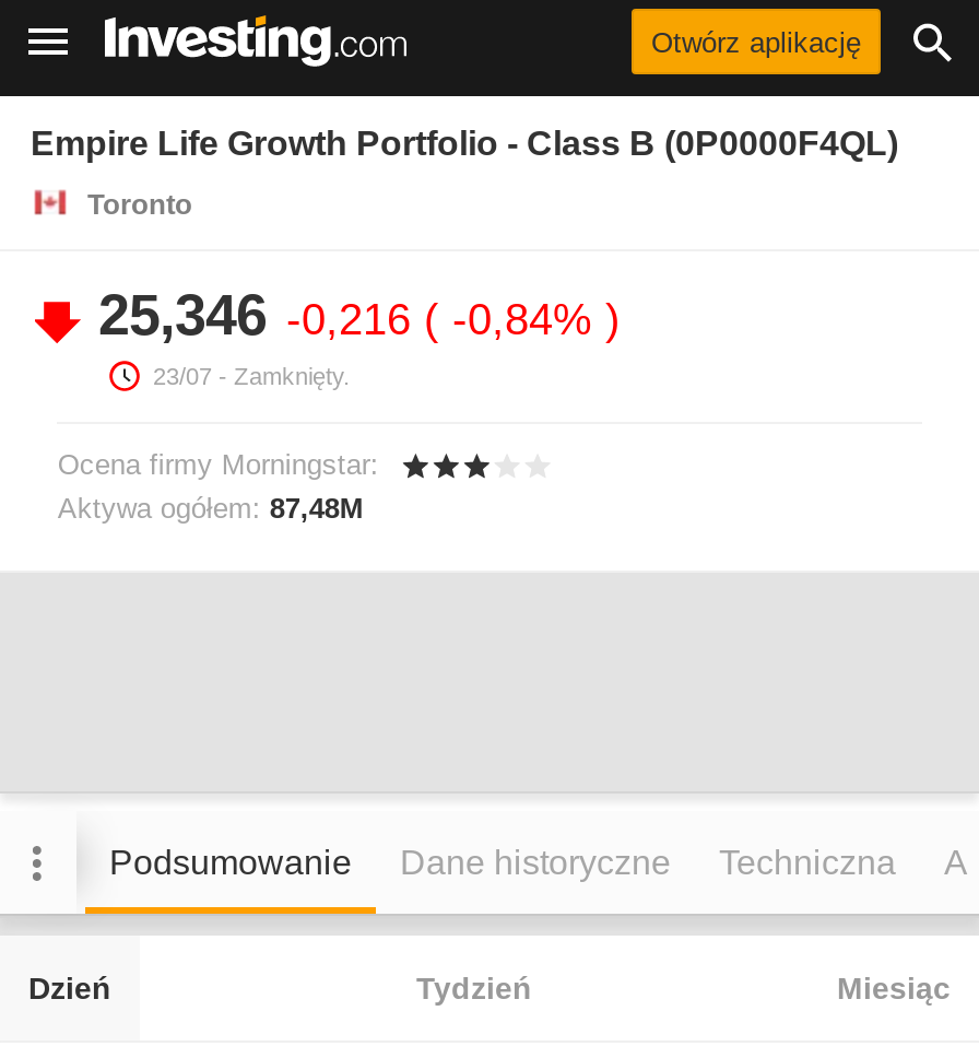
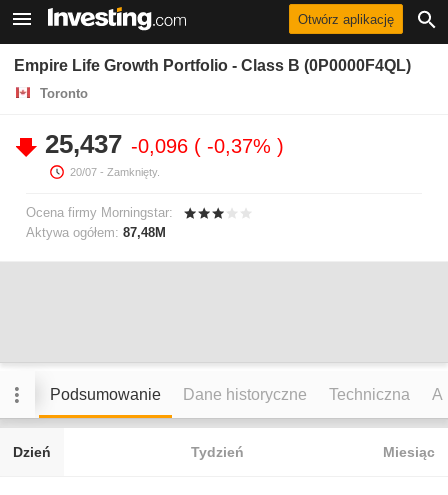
- 25,346 -0,216 -0,84%
+ 25,437 -0,096 -0,37%

- 23/07 - Zamknięty.
+ 20/07 - Zamknięty.
